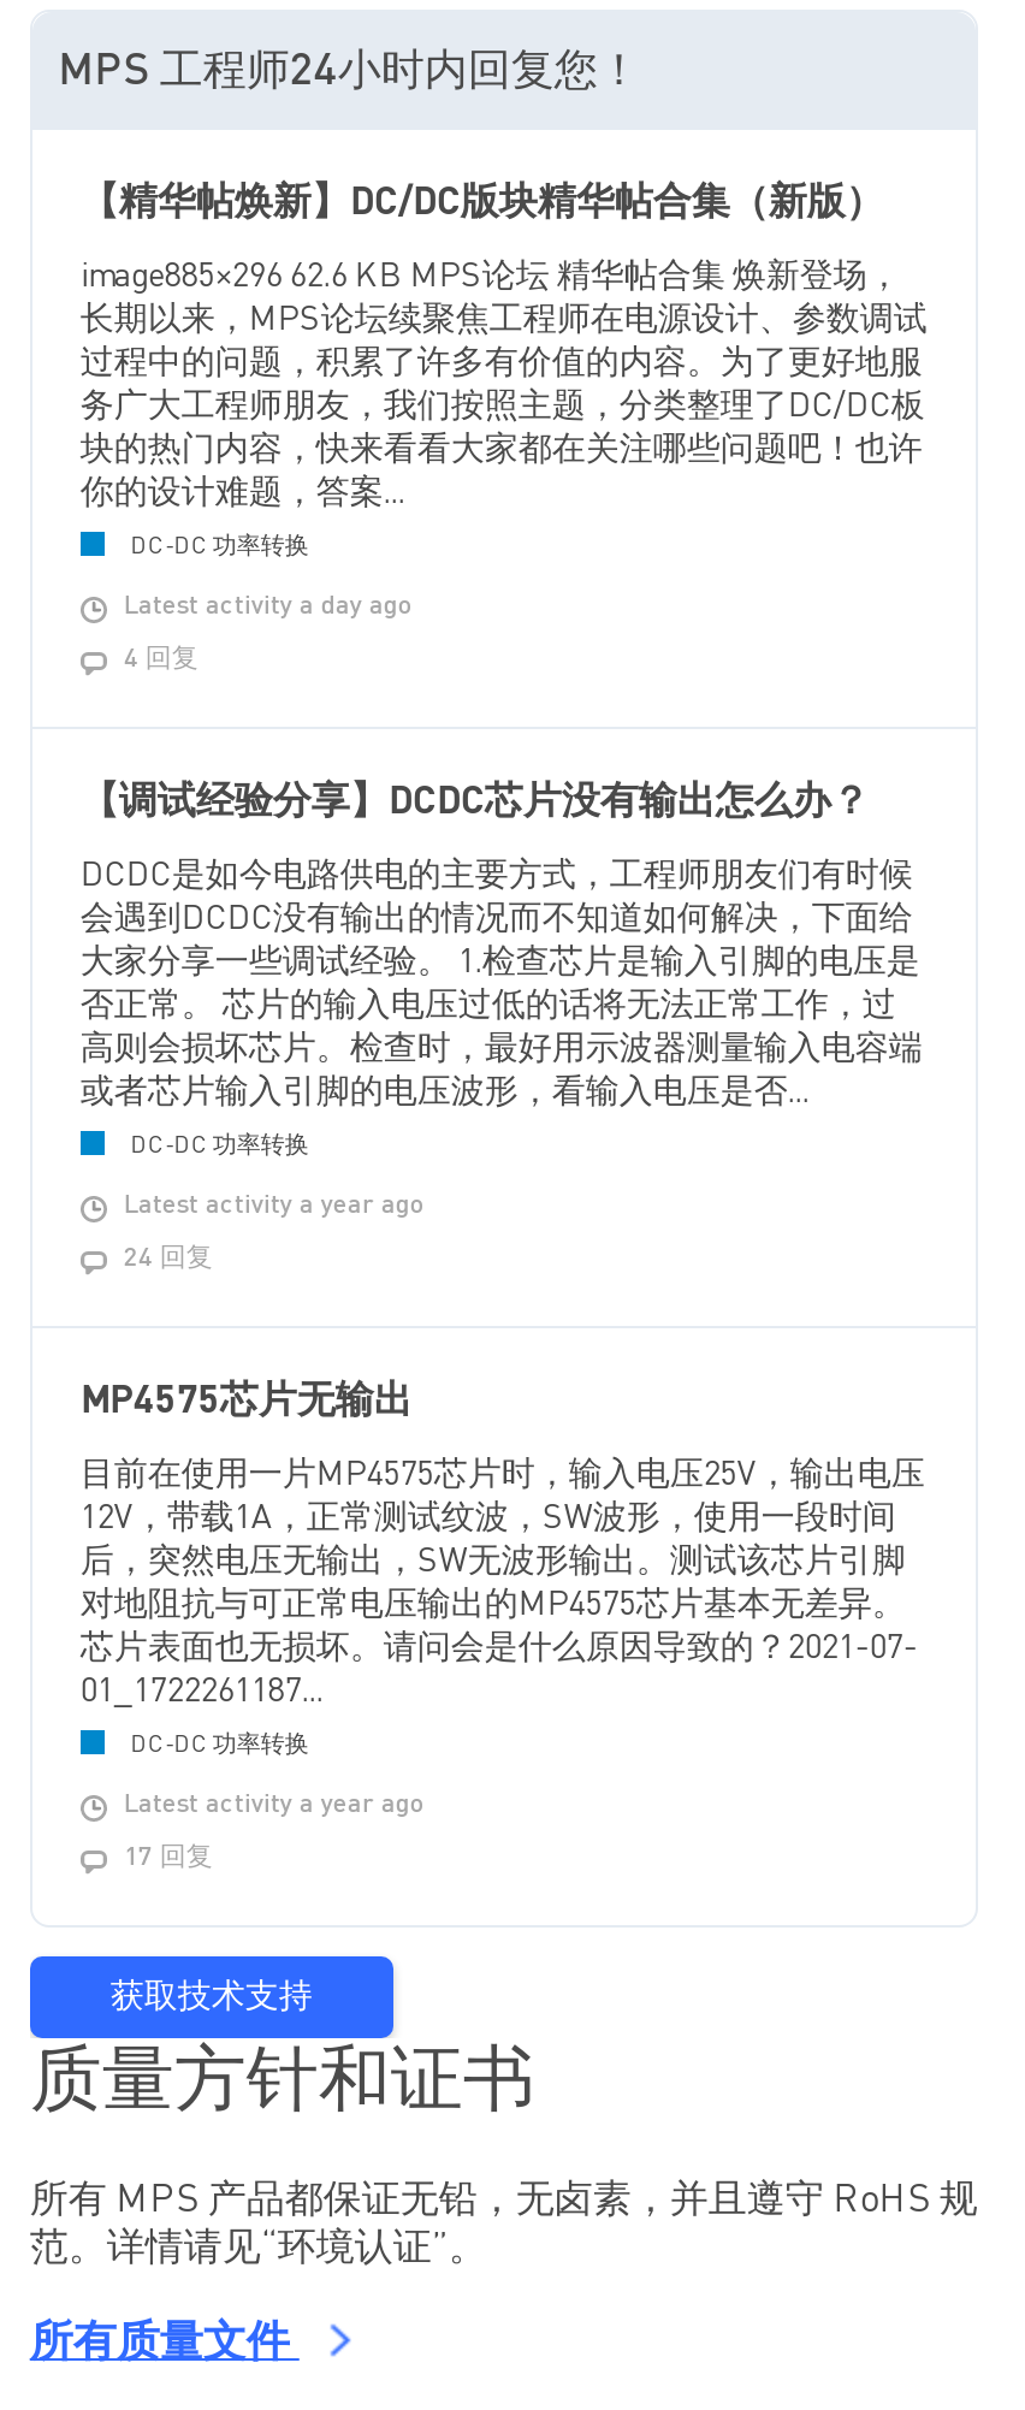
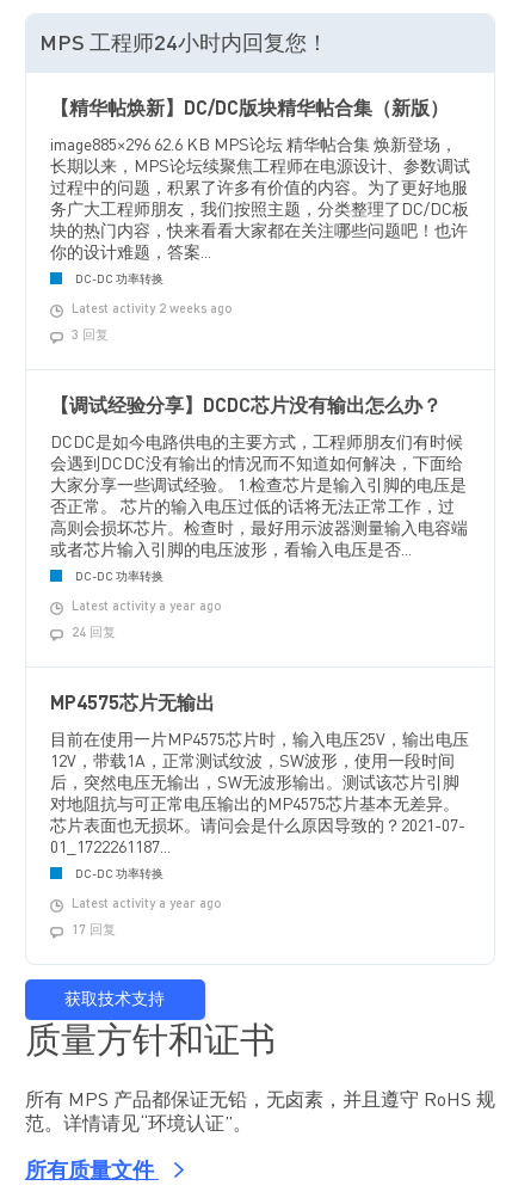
- Latest activity a day ago
+ Latest activity 2 weeks ago

- 4 回复
+ 3 回复
